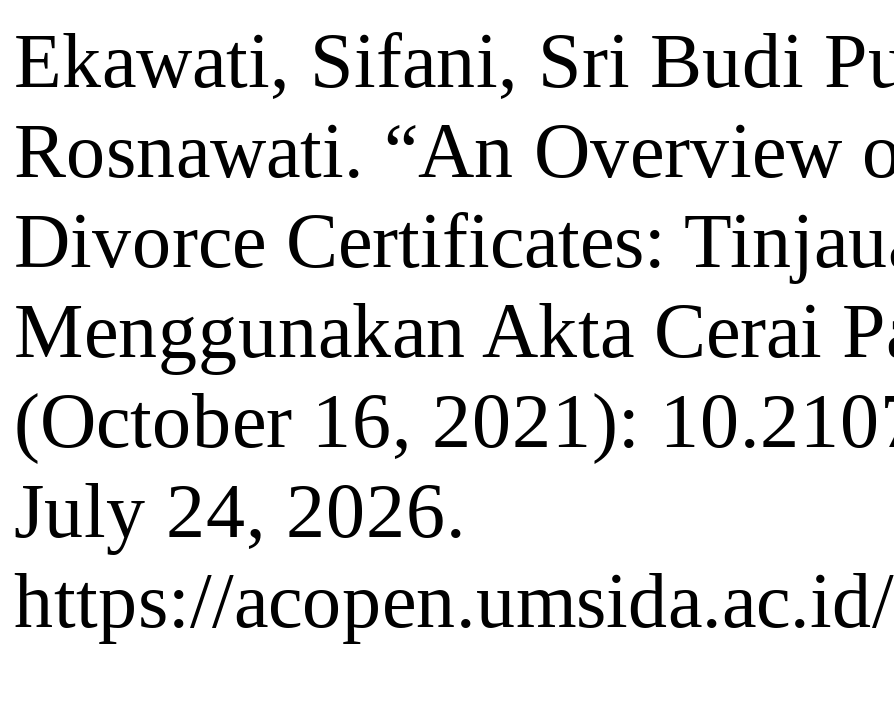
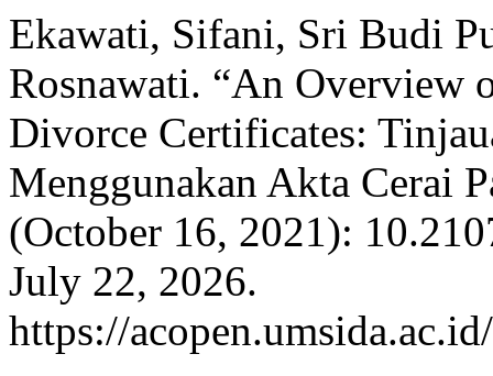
- July 24, 2026.
+ July 22, 2026.
